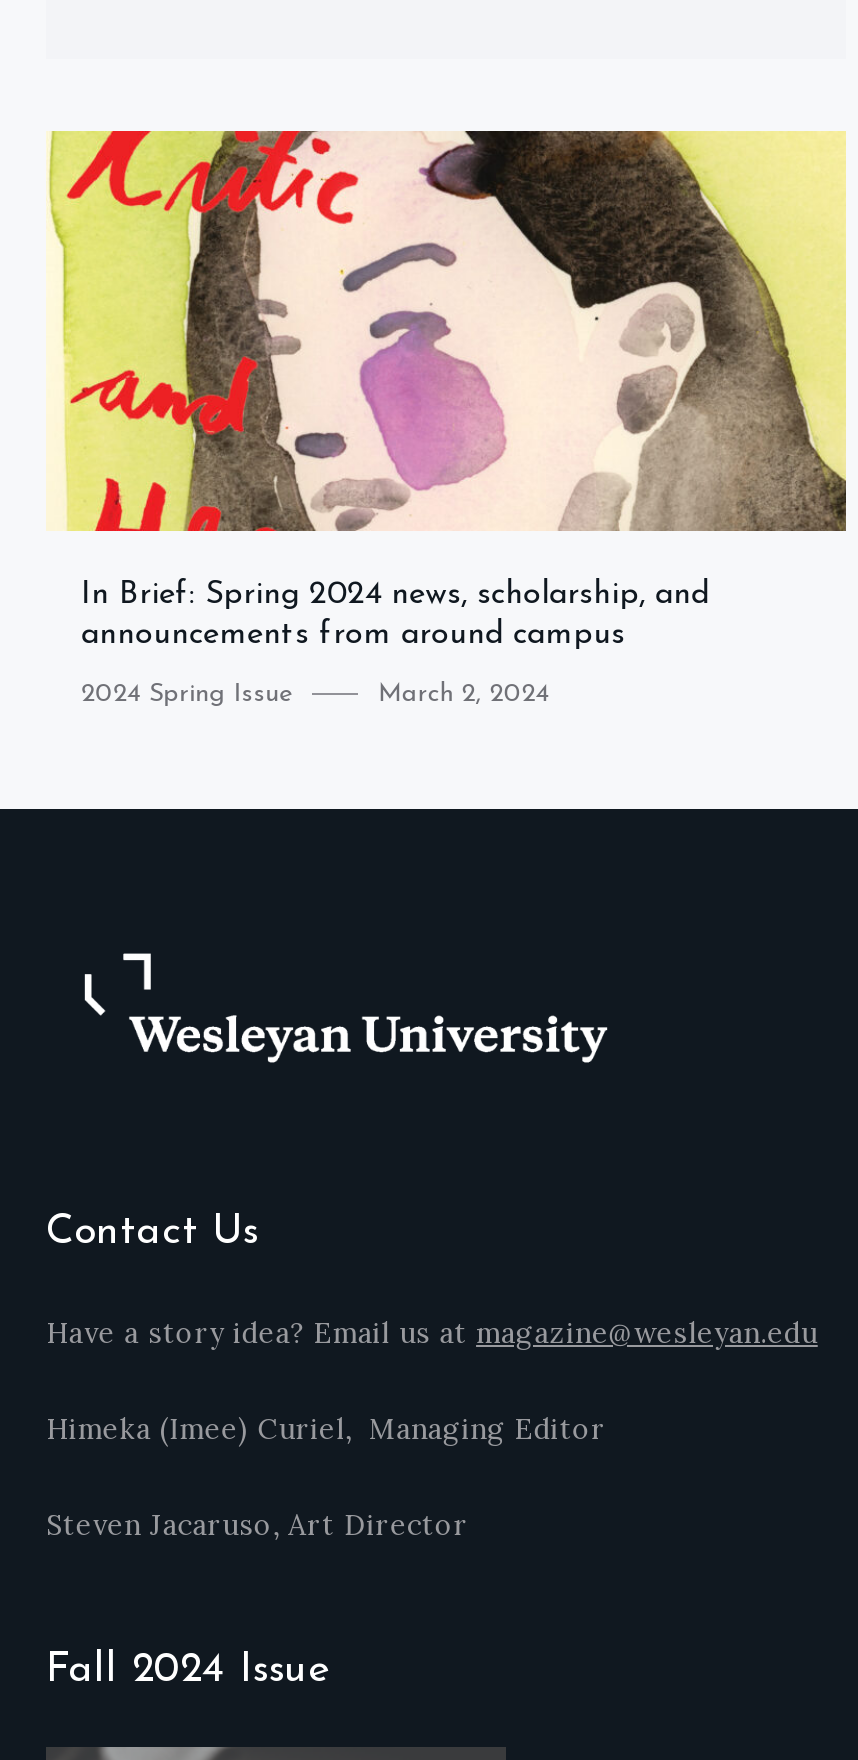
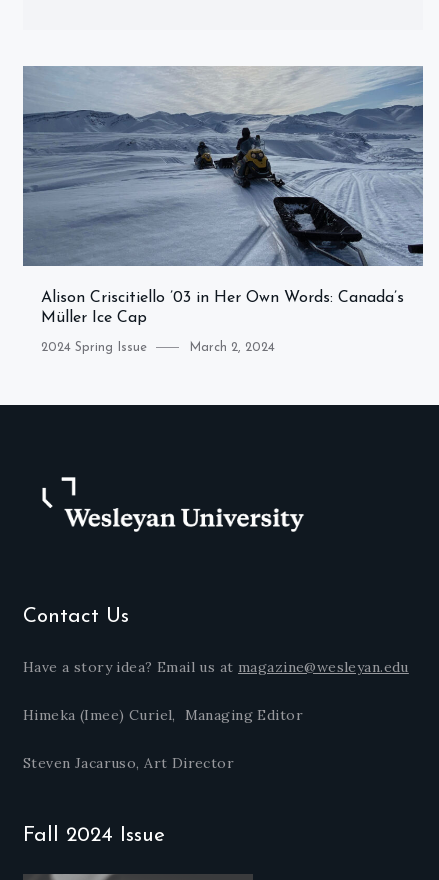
- [image]
- In Brief: Spring 2024 news, scholarship, and
- announcements from around campus
+ [image]
+ Alison Criscitiello ’03 in Her Own Words: Canada’s
+ Müller Ice Cap
